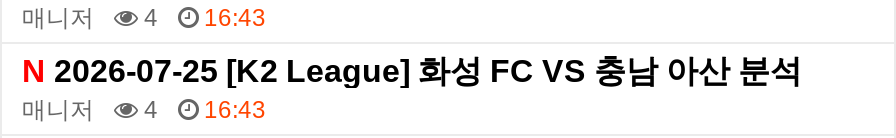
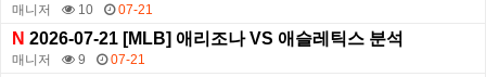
- 4
- 16:43
+ 10
+ 07-21

- N 2026-07-25 [K2 League] 화성 FC VS 충남 아산 분석
+ N 2026-07-21 [MLB] 애리조나 VS 애슬레틱스 분석

- 4
- 16:43
+ 9
+ 07-21
